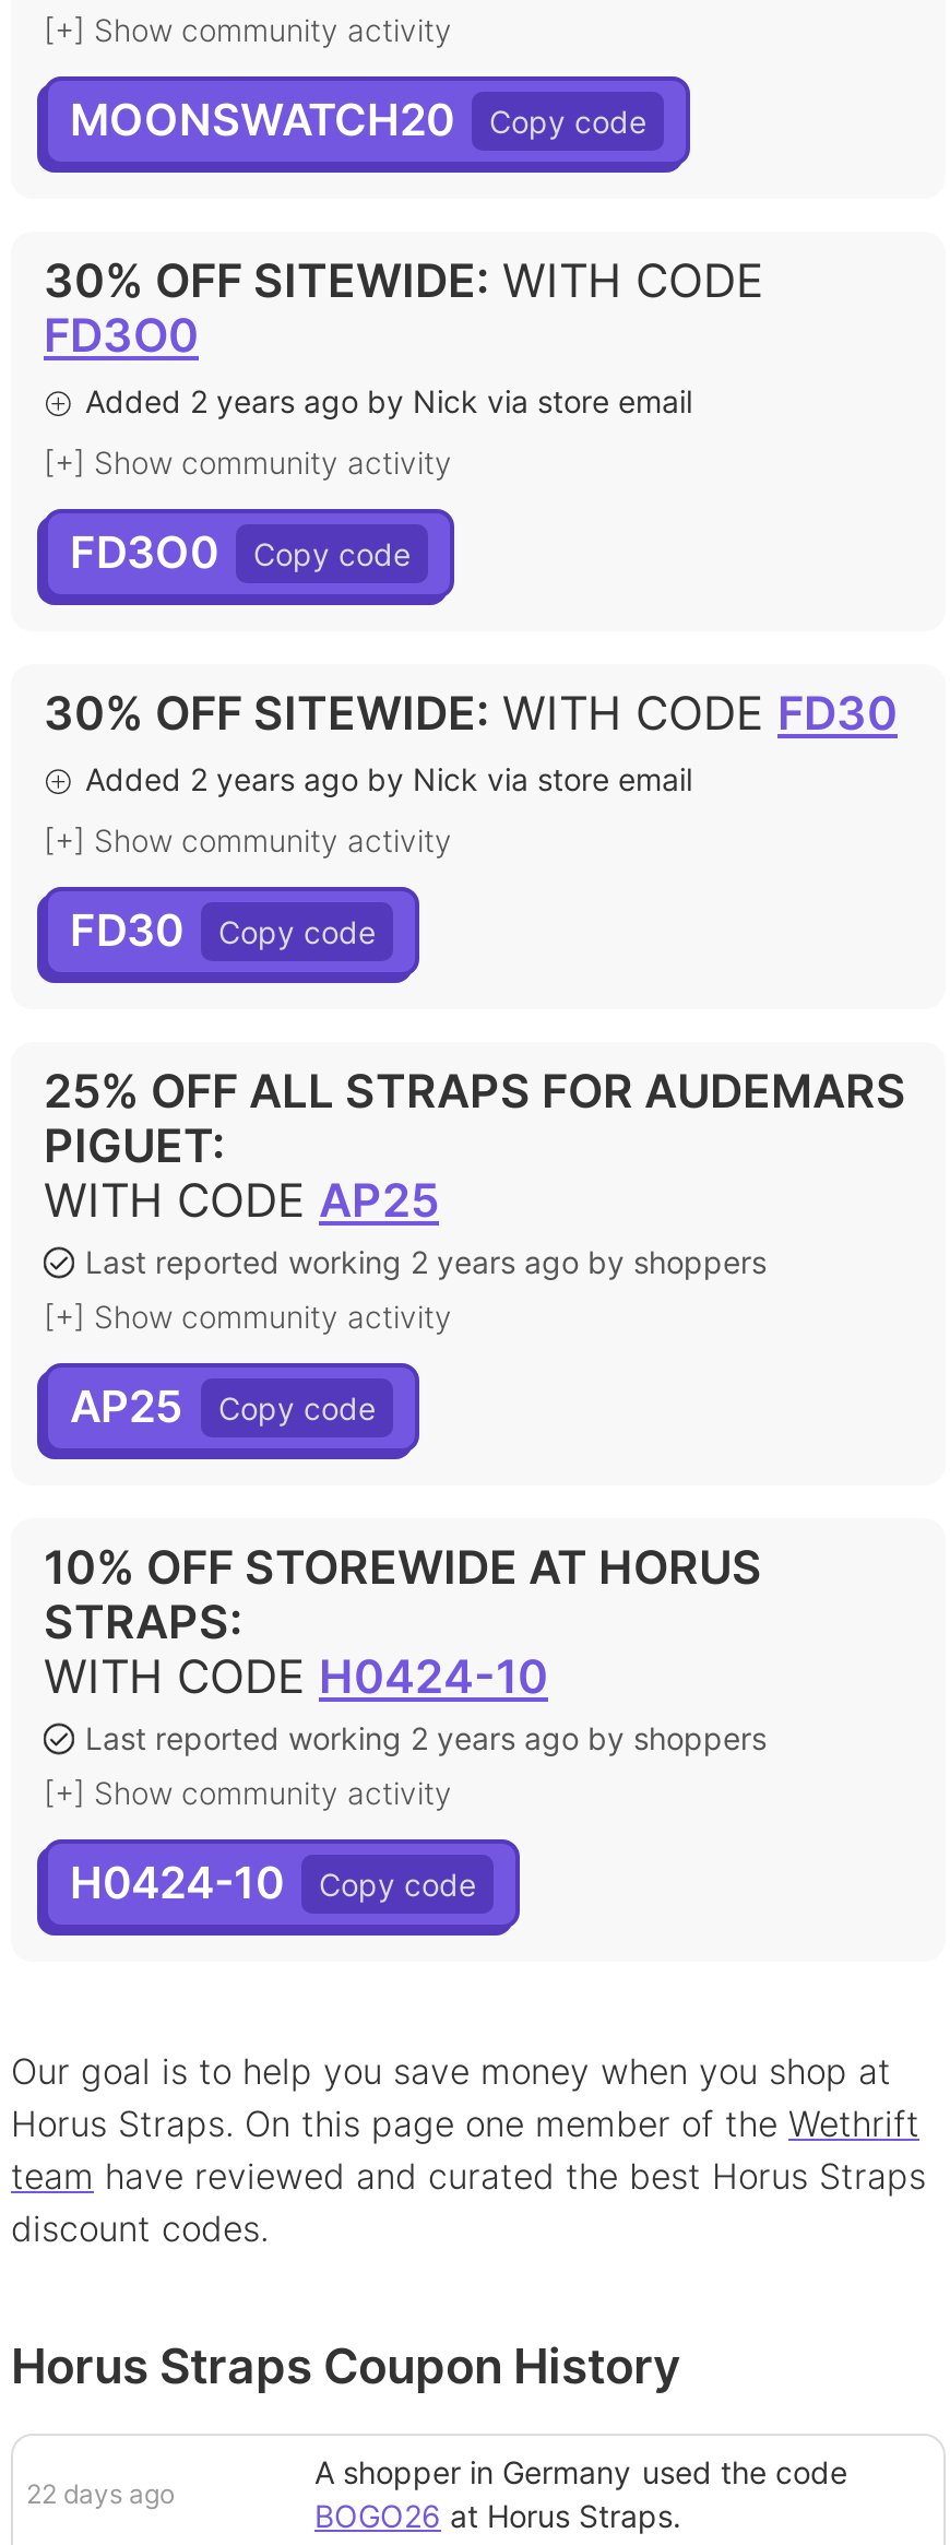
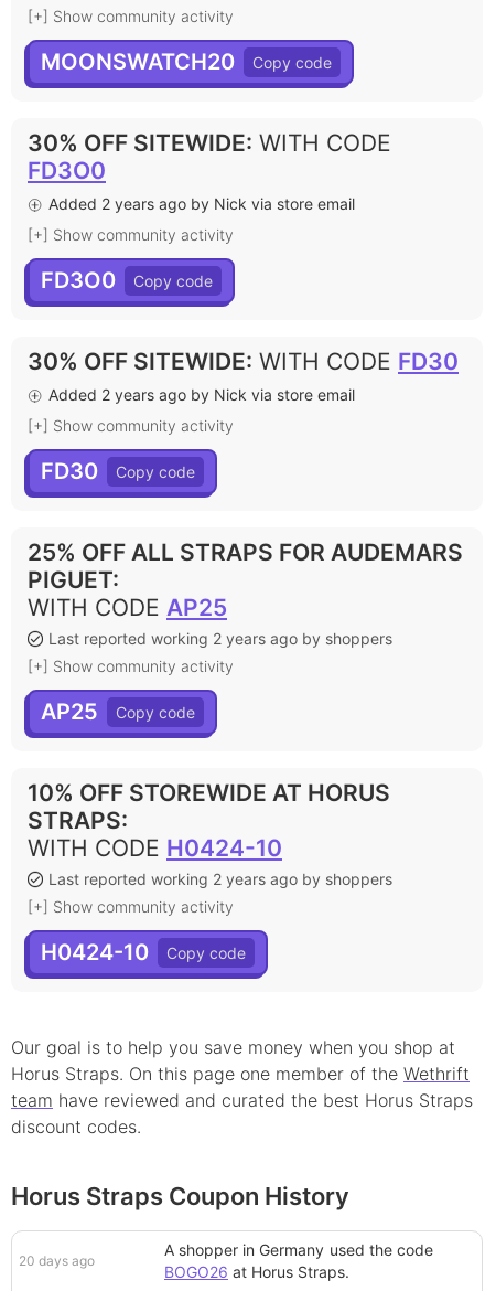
- 22 days ago
+ 20 days ago
